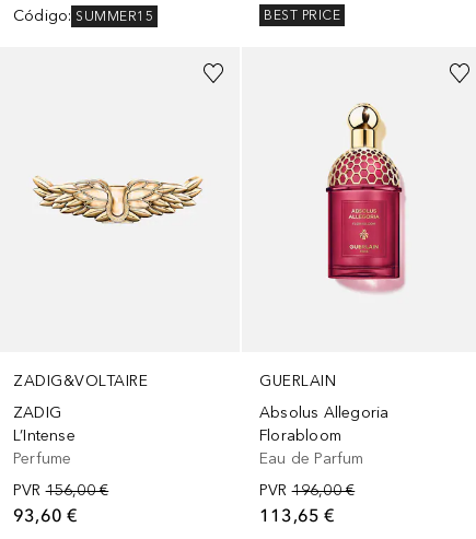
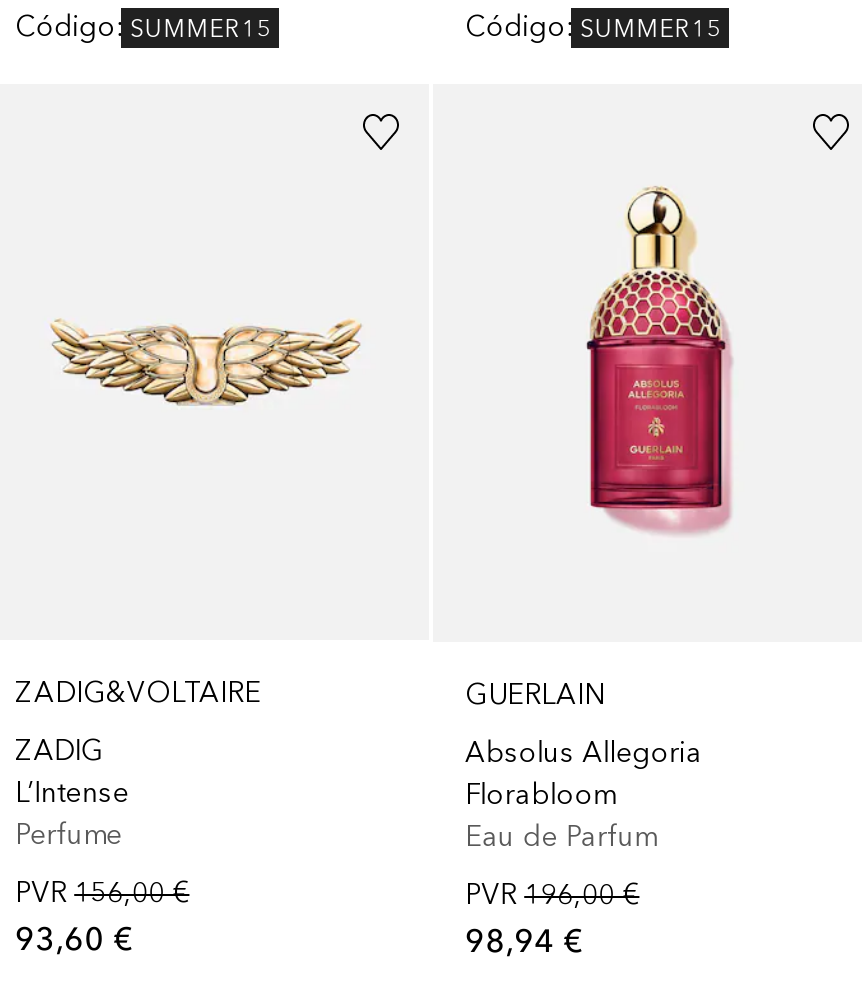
- BEST PRICE
+ Código: SUMMER15

- 113,65 €
+ 98,94 €
